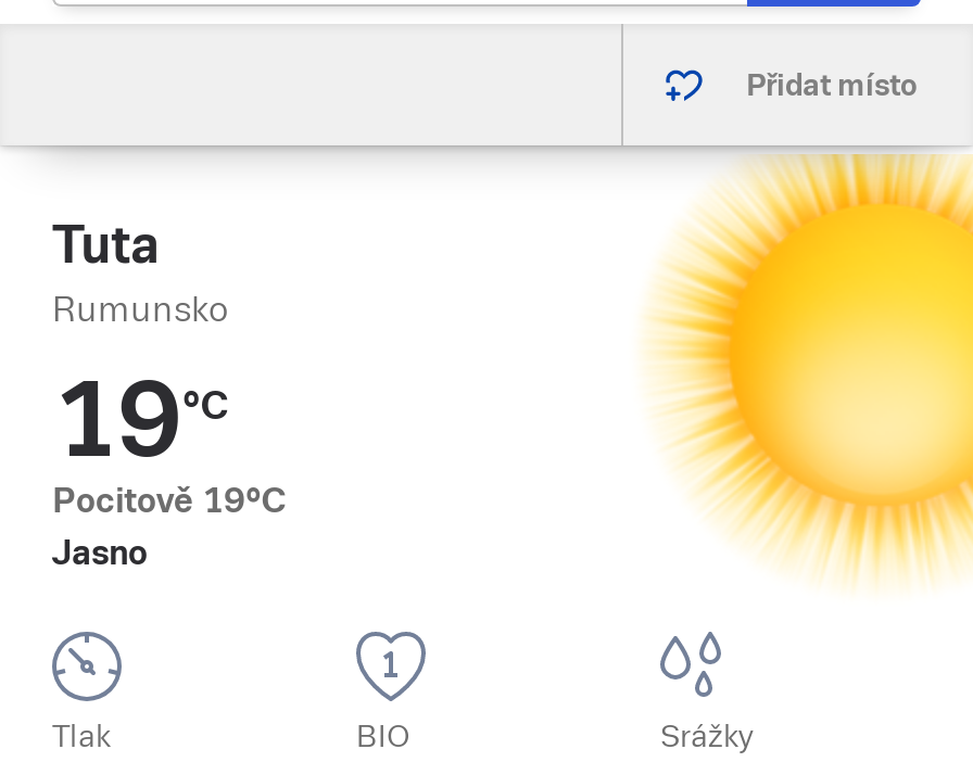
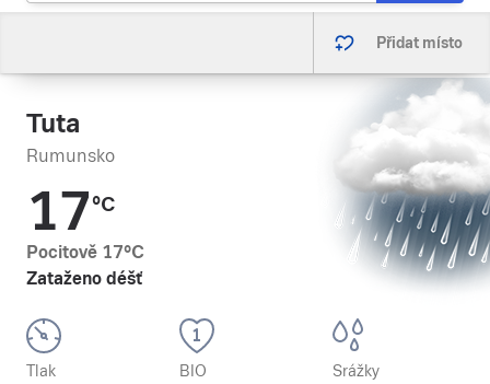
- [image]
+ [image]

- 19°C
- Pocitově 19°C
- Jasno
+ 17°C
+ Pocitově 17°C
+ Zataženo déšť
